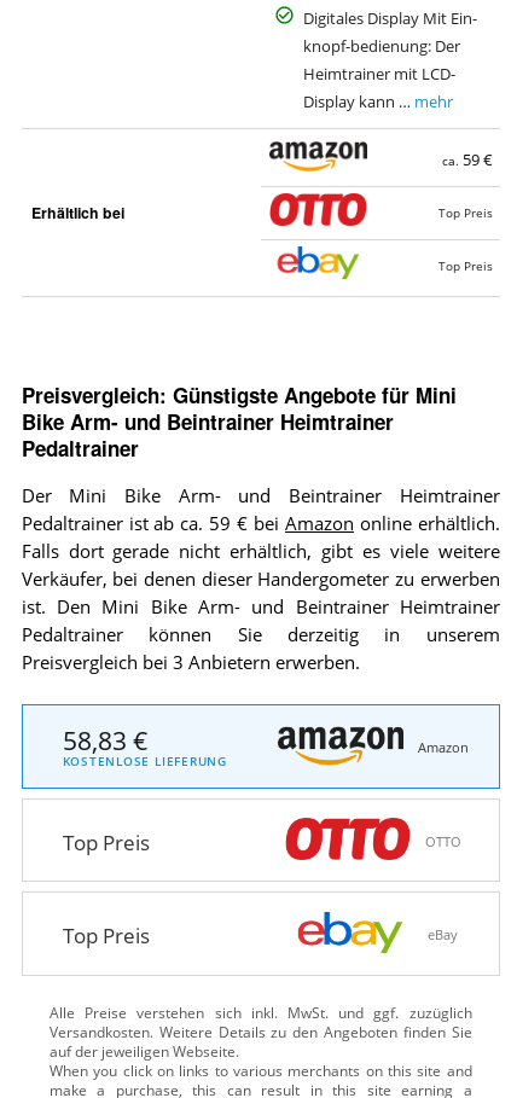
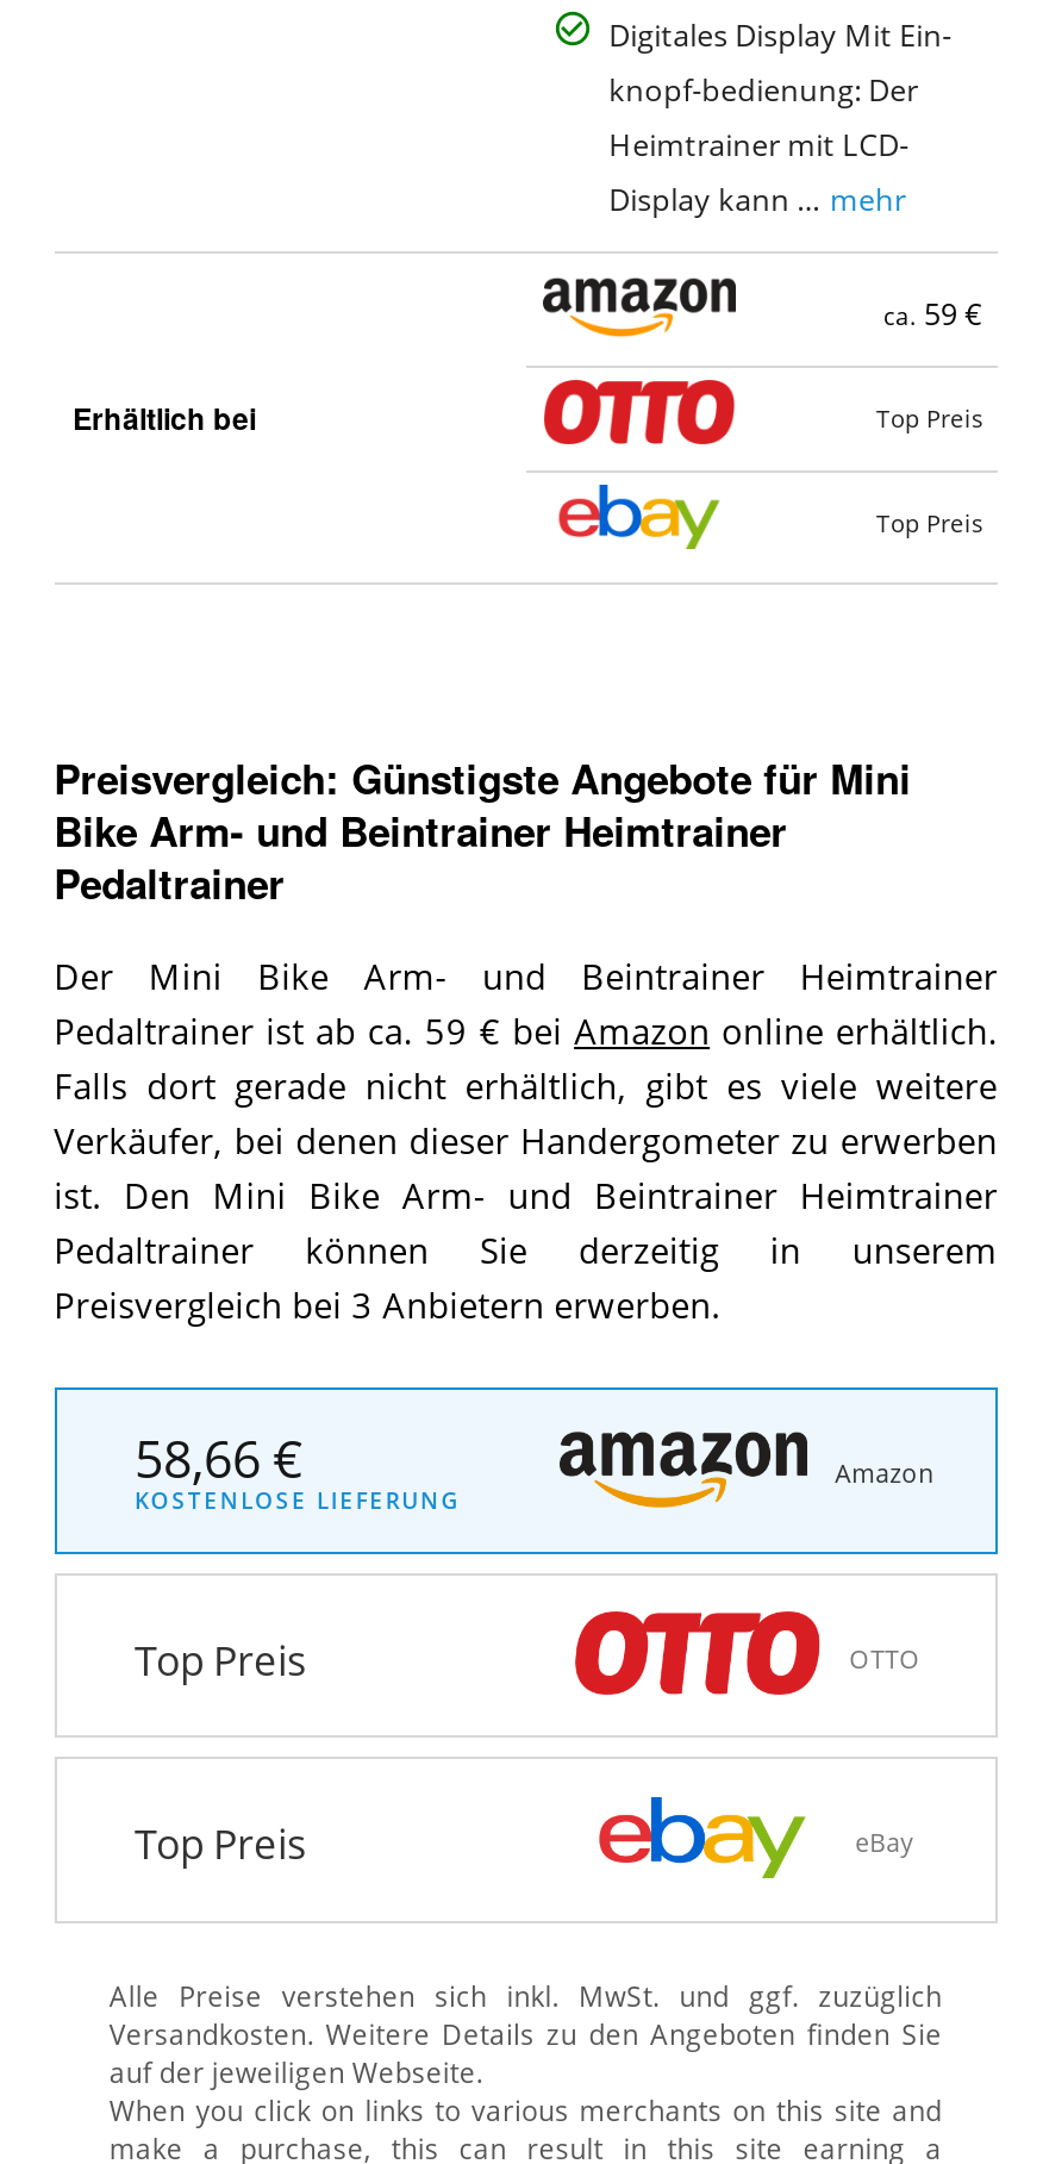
- 58,83 €
+ 58,66 €
